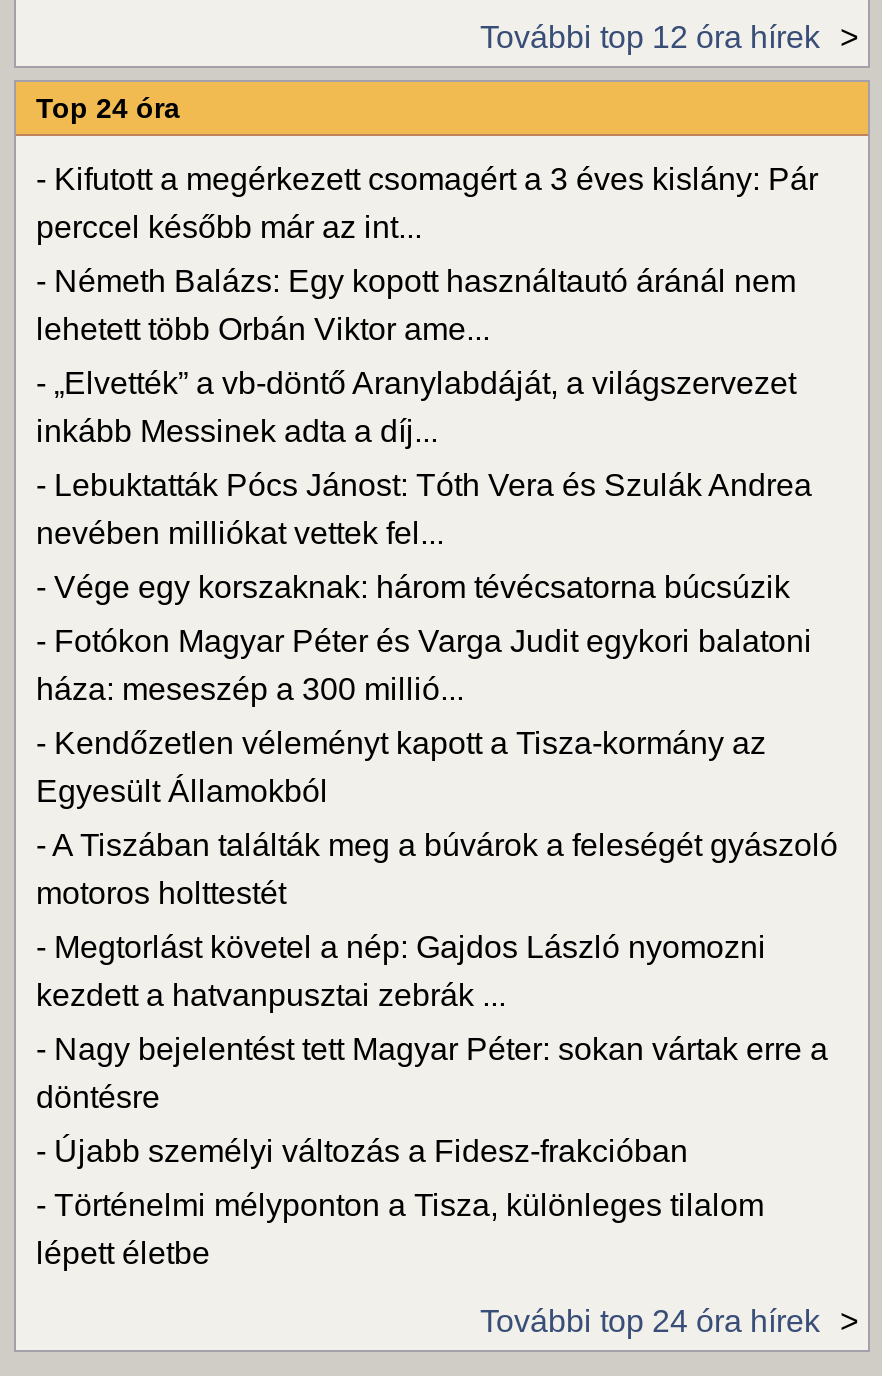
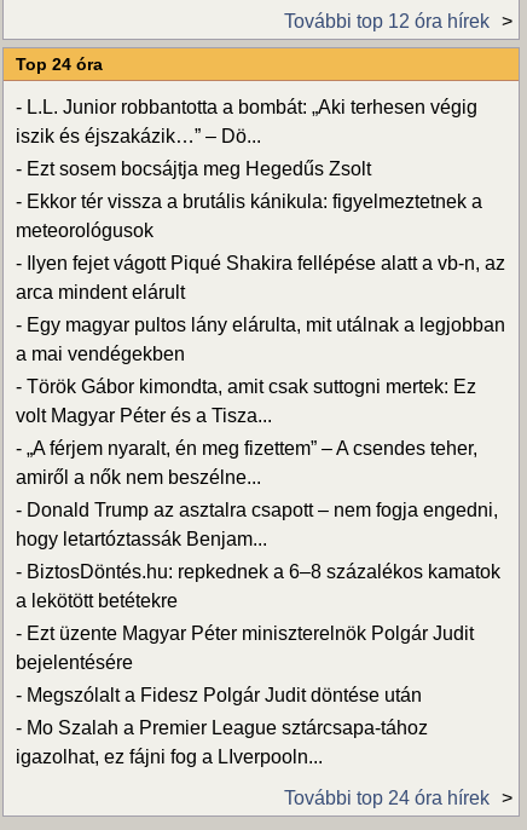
- - Kifutott a megérkezett csomagért a 3 éves kislány: Pár
- perccel később már az int...
+ - L.L. Junior robbantotta a bombát: „Aki terhesen végig
+ iszik és éjszakázik…” – Dö...

- - Németh Balázs: Egy kopott használtautó áránál nem
- lehetett több Orbán Viktor ame...
+ - Ezt sosem bocsájtja meg Hegedűs Zsolt

- - „Elvették” a vb-döntő Aranylabdáját, a világszervezet
- inkább Messinek adta a díj...
+ - Ekkor tér vissza a brutális kánikula: figyelmeztetnek a
+ meteorológusok

- - Lebuktatták Pócs Jánost: Tóth Vera és Szulák Andrea
- nevében milliókat vettek fel...
+ - Ilyen fejet vágott Piqué Shakira fellépése alatt a vb-n, az
+ arca mindent elárult

- - Vége egy korszaknak: három tévécsatorna búcsúzik
+ - Egy magyar pultos lány elárulta, mit utálnak a legjobban
+ a mai vendégekben

- - Fotókon Magyar Péter és Varga Judit egykori balatoni
- háza: meseszép a 300 millió...
+ - Török Gábor kimondta, amit csak suttogni mertek: Ez
+ volt Magyar Péter és a Tisza...

- - Kendőzetlen véleményt kapott a Tisza-kormány az
- Egyesült Államokból
+ - „A férjem nyaralt, én meg fizettem” – A csendes teher,
+ amiről a nők nem beszélne...

- - A Tiszában találták meg a búvárok a feleségét gyászoló
- motoros holttestét
+ - Donald Trump az asztalra csapott – nem fogja engedni,
+ hogy letartóztassák Benjam...

- - Megtorlást követel a nép: Gajdos László nyomozni
- kezdett a hatvanpusztai zebrák ...
+ - BiztosDöntés.hu: repkednek a 6–8 százalékos kamatok
+ a lekötött betétekre

- - Nagy bejelentést tett Magyar Péter: sokan vártak erre a
- döntésre
+ - Ezt üzente Magyar Péter miniszterelnök Polgár Judit
+ bejelentésére

- - Újabb személyi változás a Fidesz-frakcióban
+ - Megszólalt a Fidesz Polgár Judit döntése után

- - Történelmi mélyponton a Tisza, különleges tilalom
- lépett életbe
+ - Mo Szalah a Premier League sztárcsapa-tához
+ igazolhat, ez fájni fog a LIverpooln...
